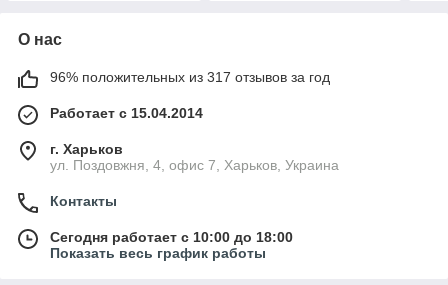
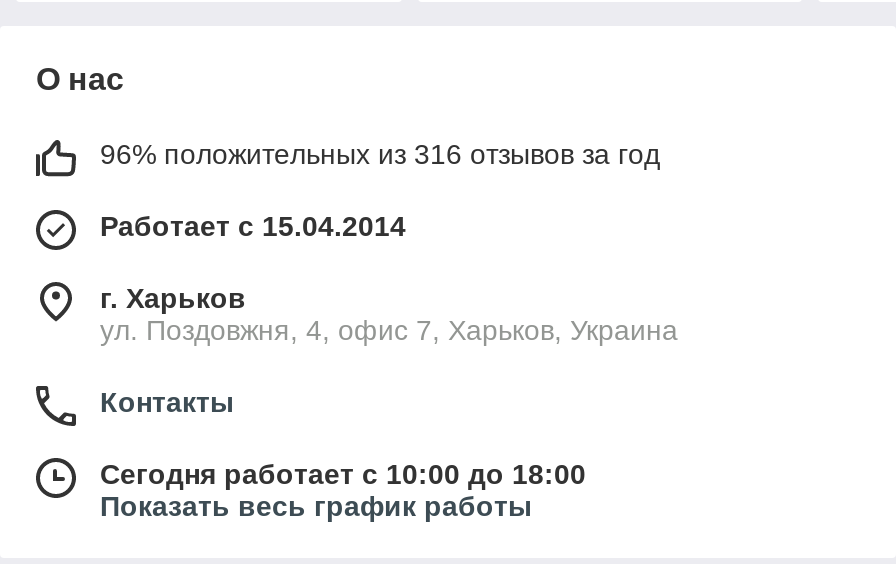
- 96% положительных из 317 отзывов за год
+ 96% положительных из 316 отзывов за год
